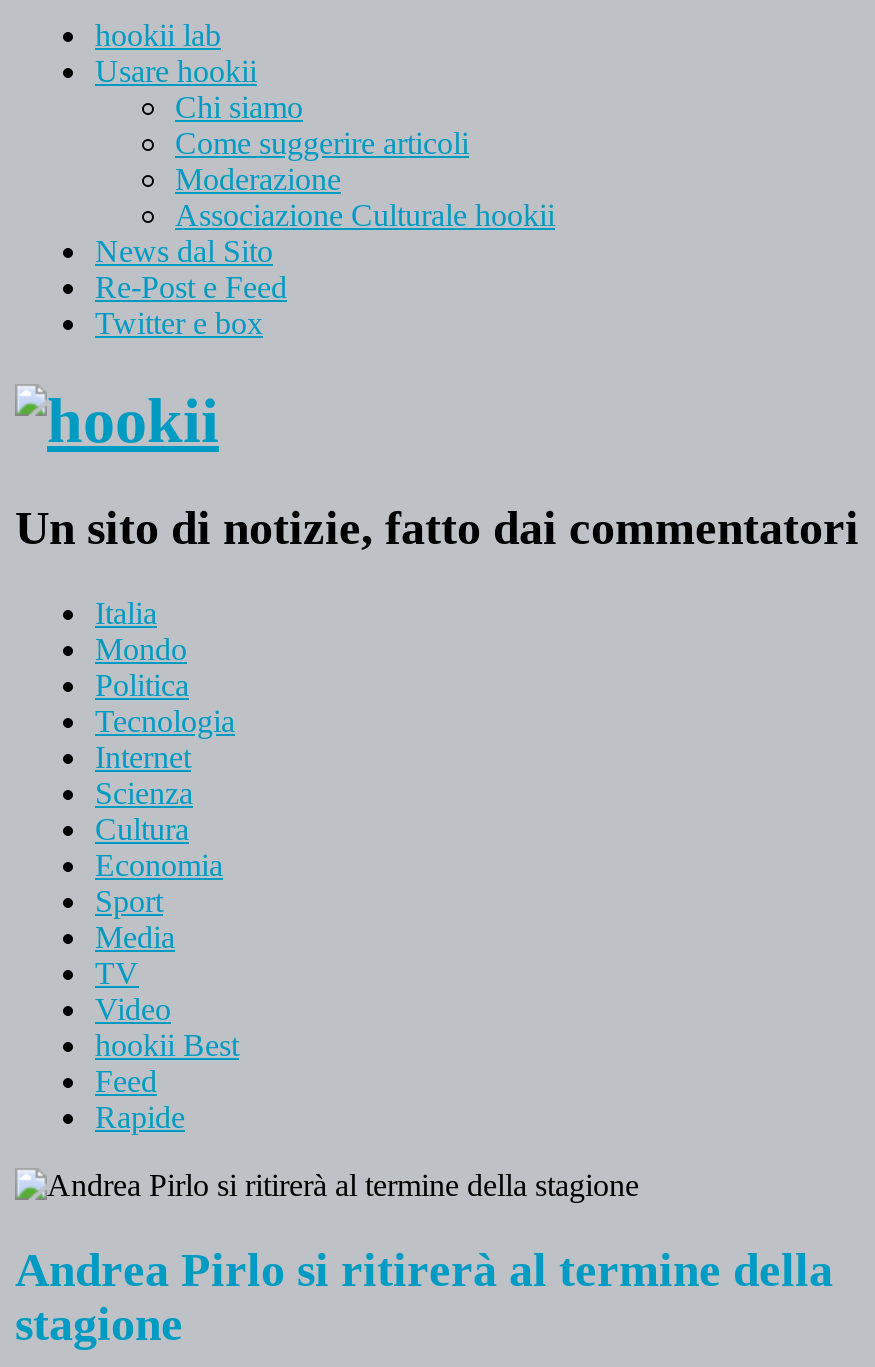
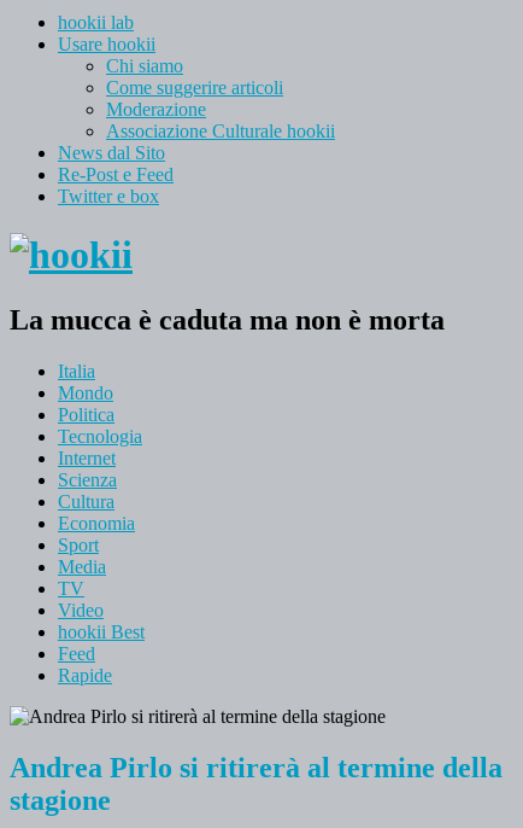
- Un sito di notizie, fatto dai commentatori
+ La mucca è caduta ma non è morta
